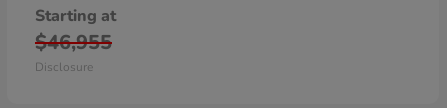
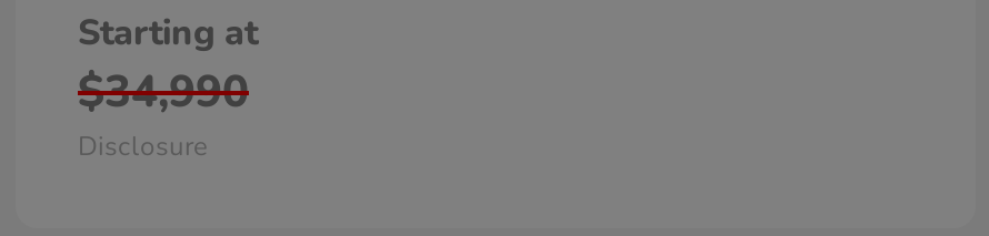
- $46,955
+ $34,990
